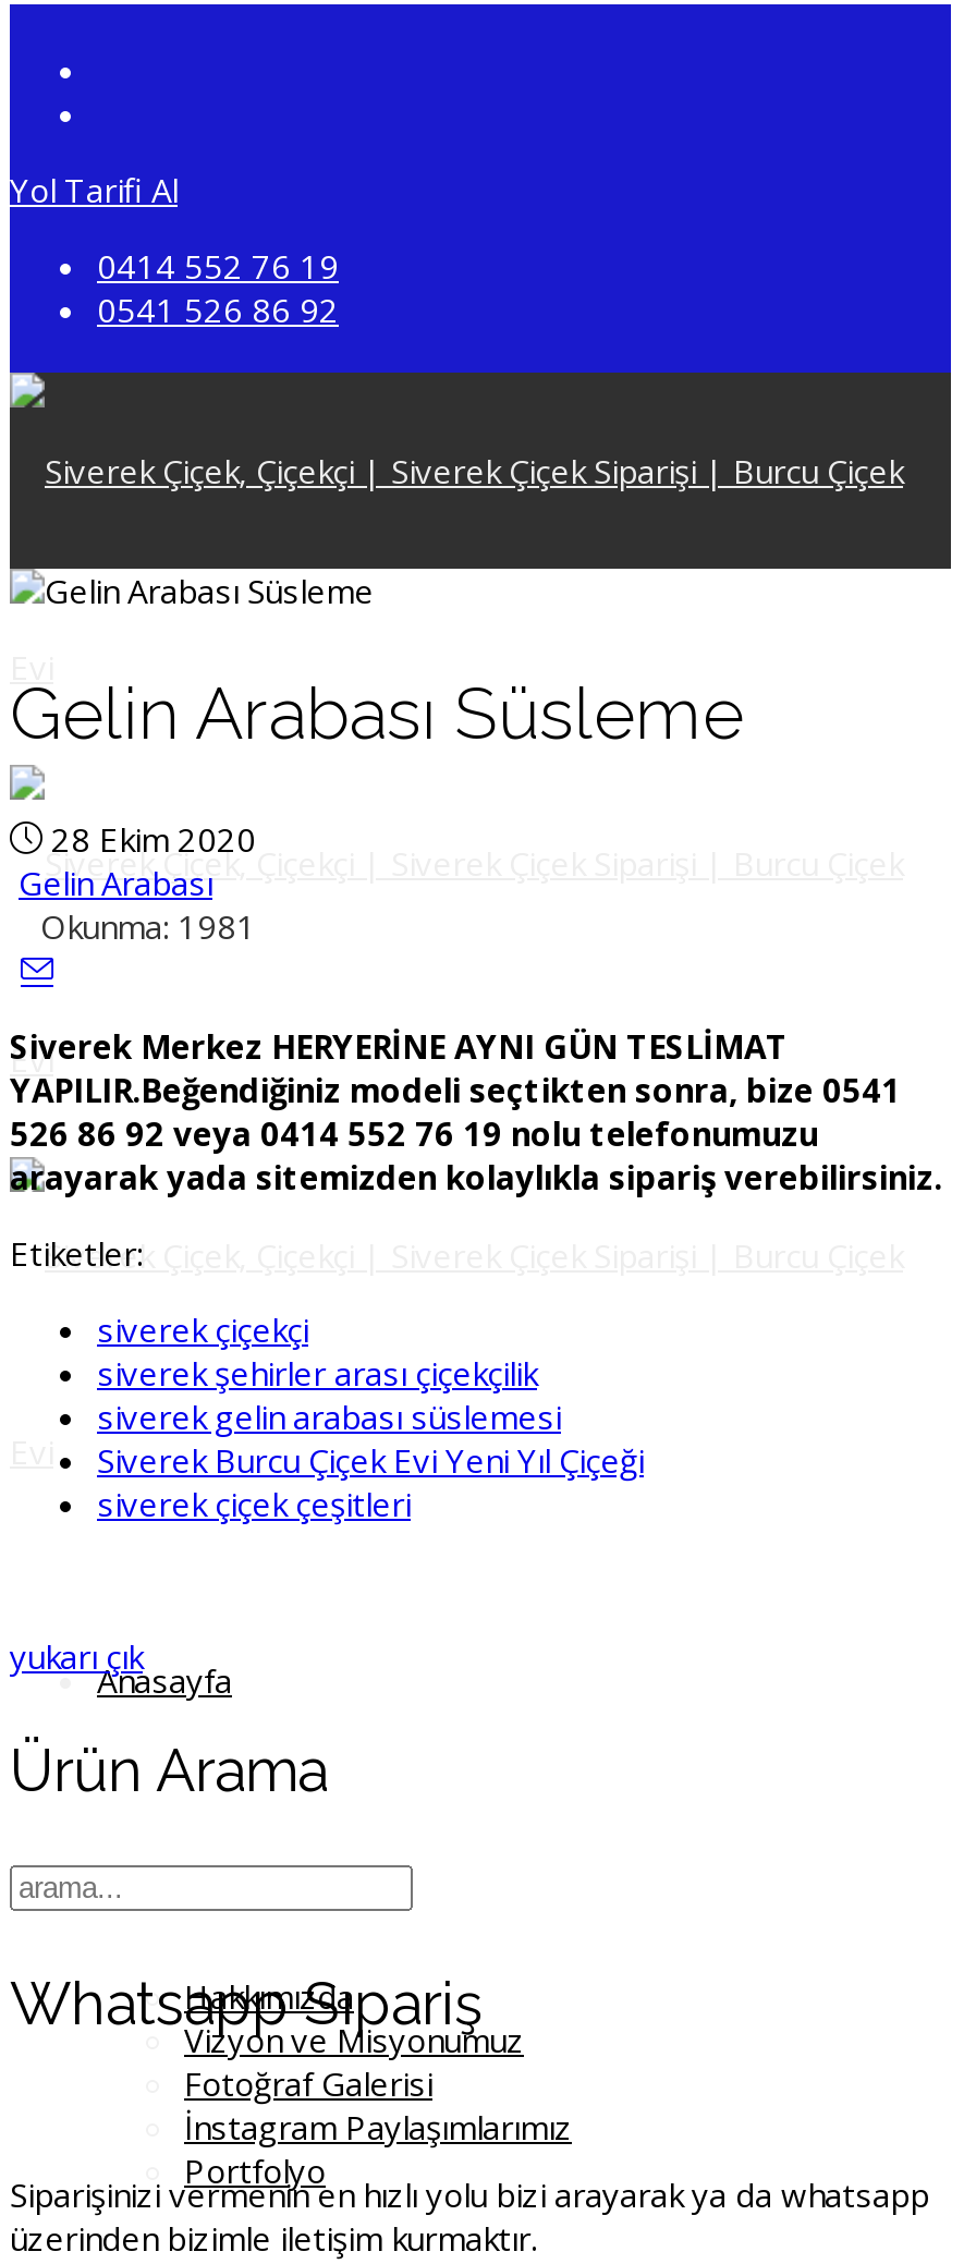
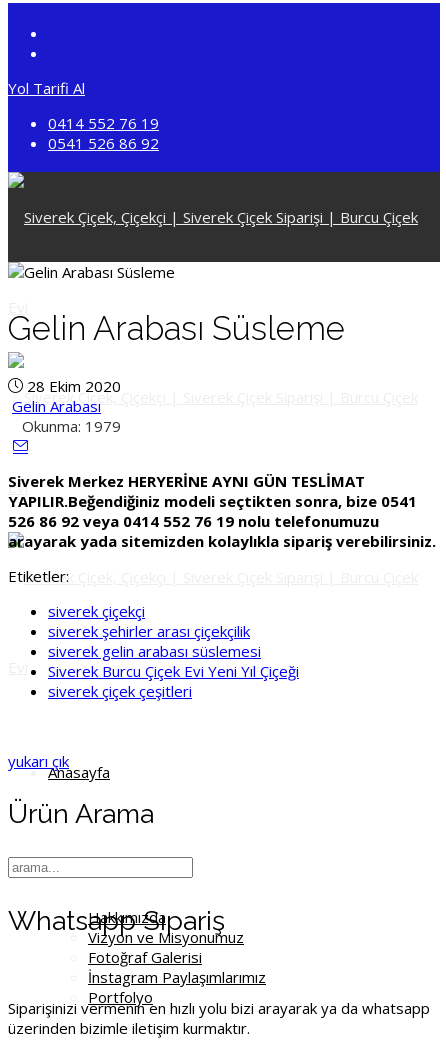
- Okunma: 1981
+ Okunma: 1979
